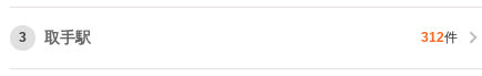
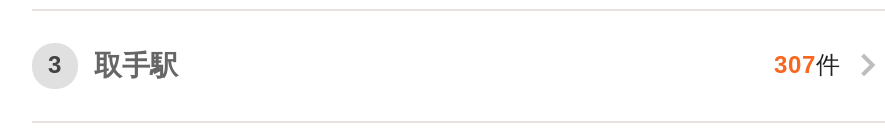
- 312件
+ 307件
